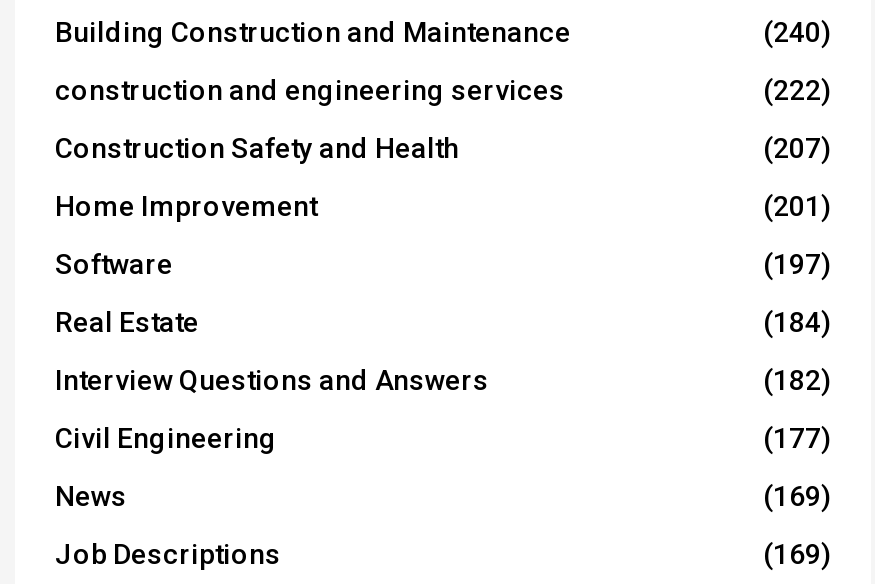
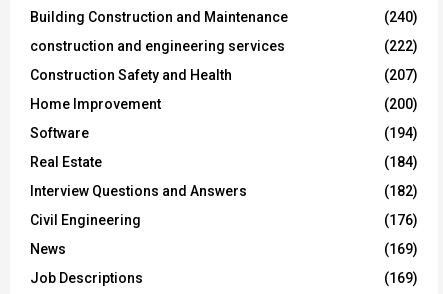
- (201)
+ (200)

- (197)
+ (194)

- (177)
+ (176)
